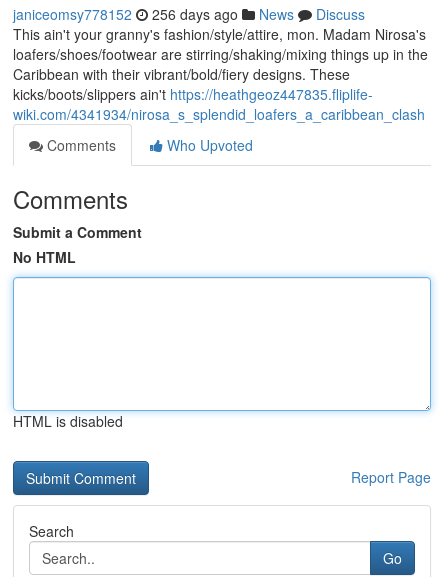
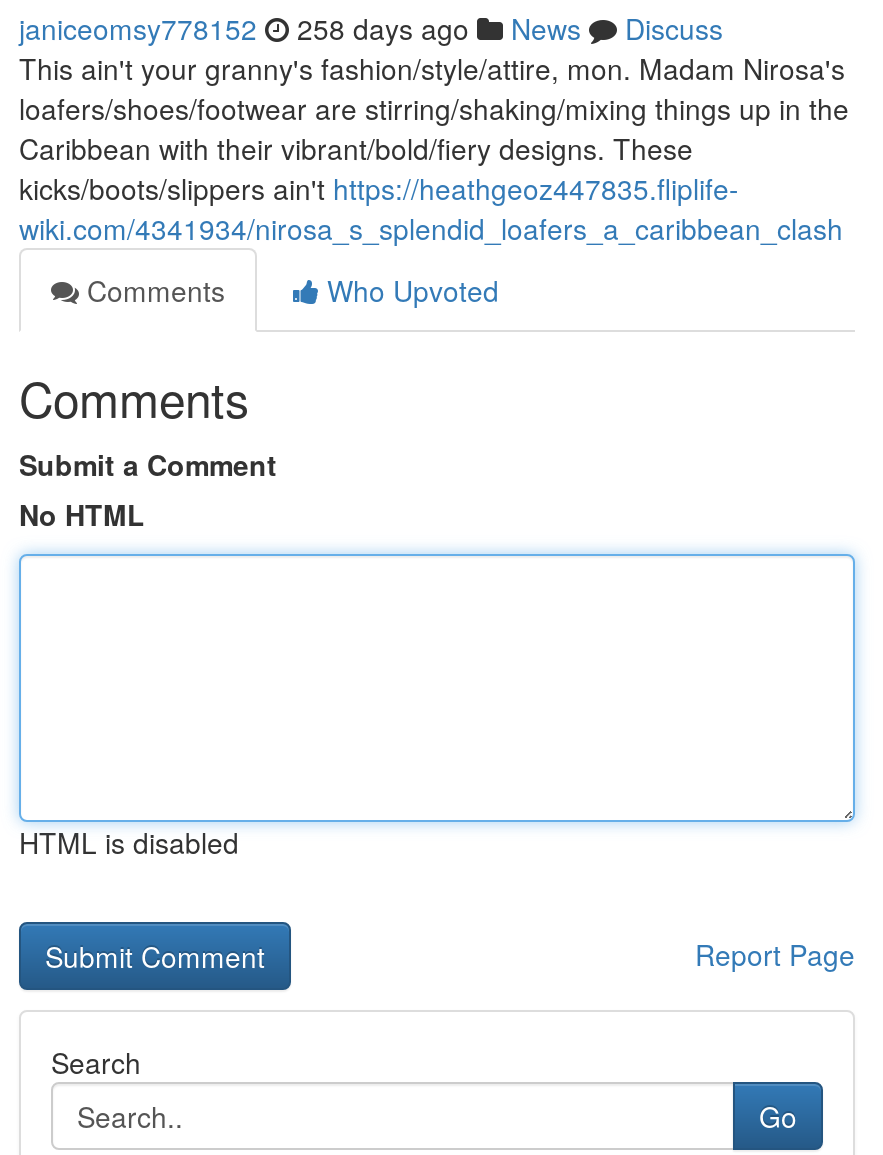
- janiceomsy778152 256 days ago News Discuss
+ janiceomsy778152 258 days ago News Discuss
